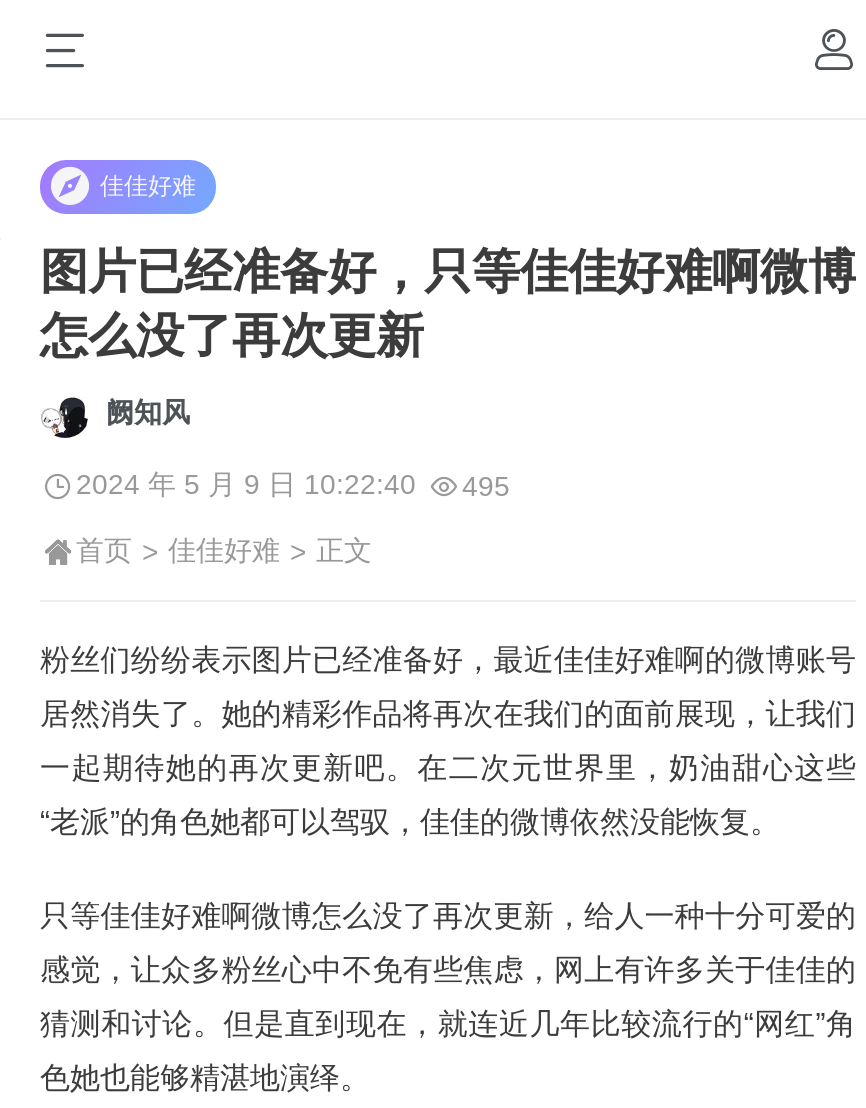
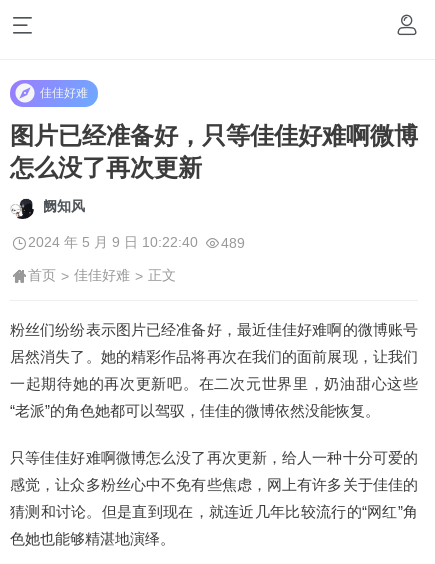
- 2024 年 5 月 9 日 10:22:40 495
+ 2024 年 5 月 9 日 10:22:40 489
